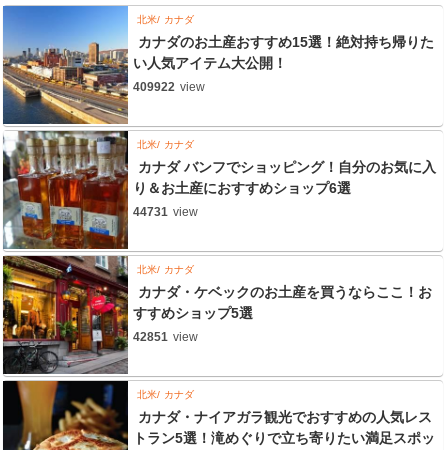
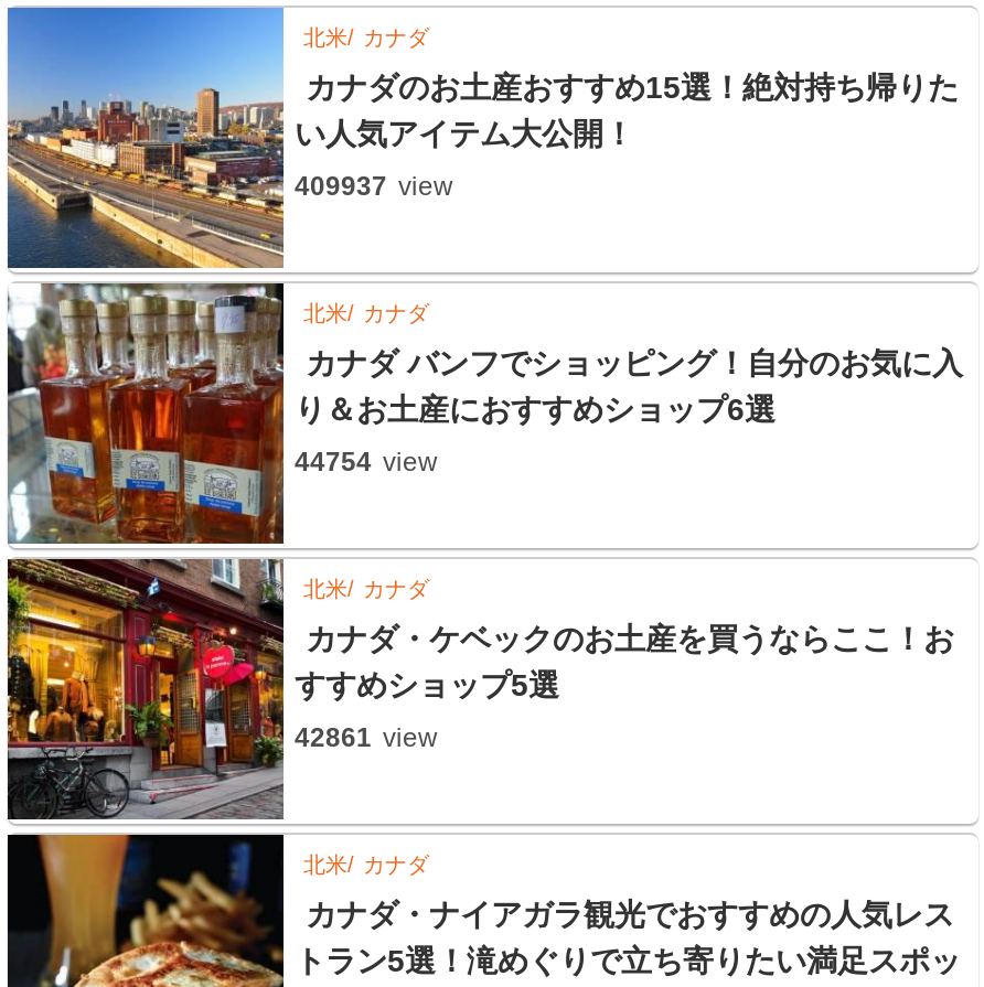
- 409922 view
+ 409937 view

- 44731 view
+ 44754 view

- 42851 view
+ 42861 view
